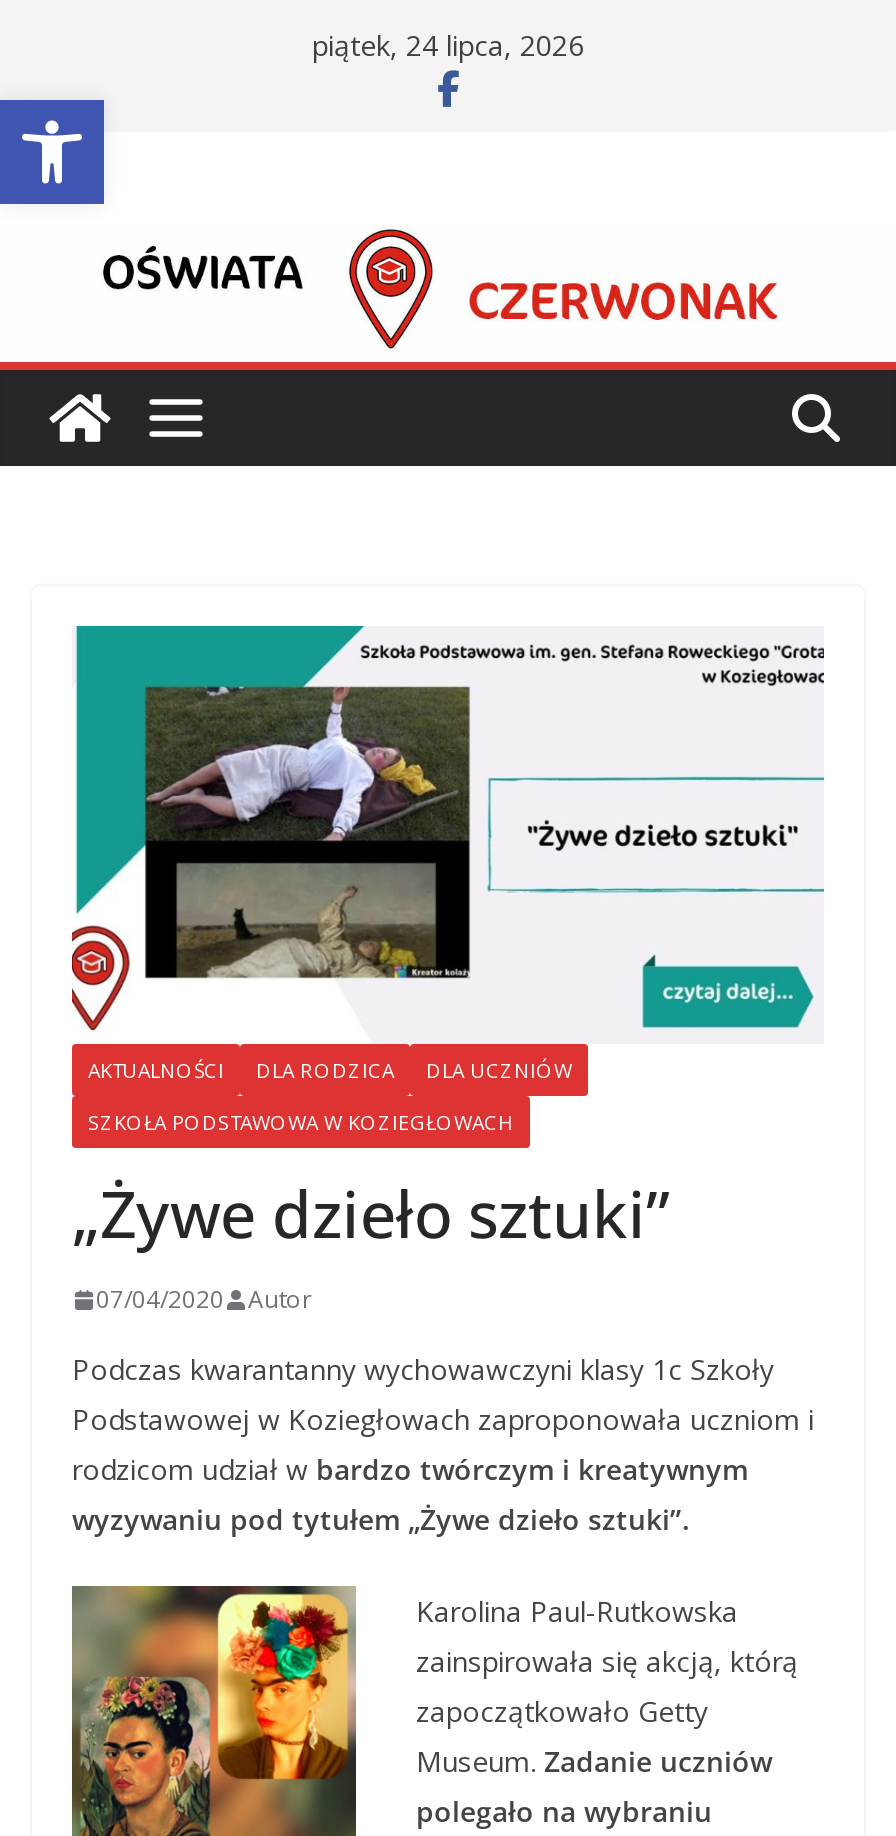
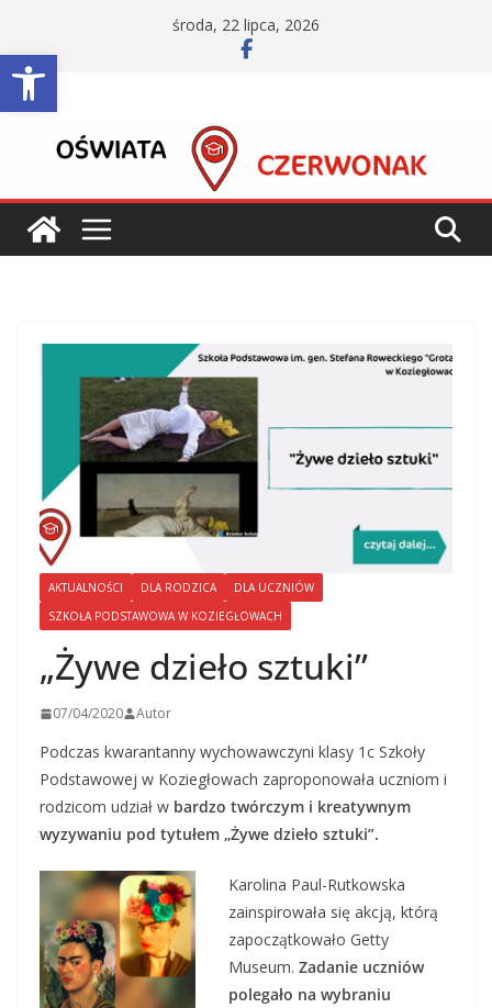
- piątek, 24 lipca, 2026
+ środa, 22 lipca, 2026
